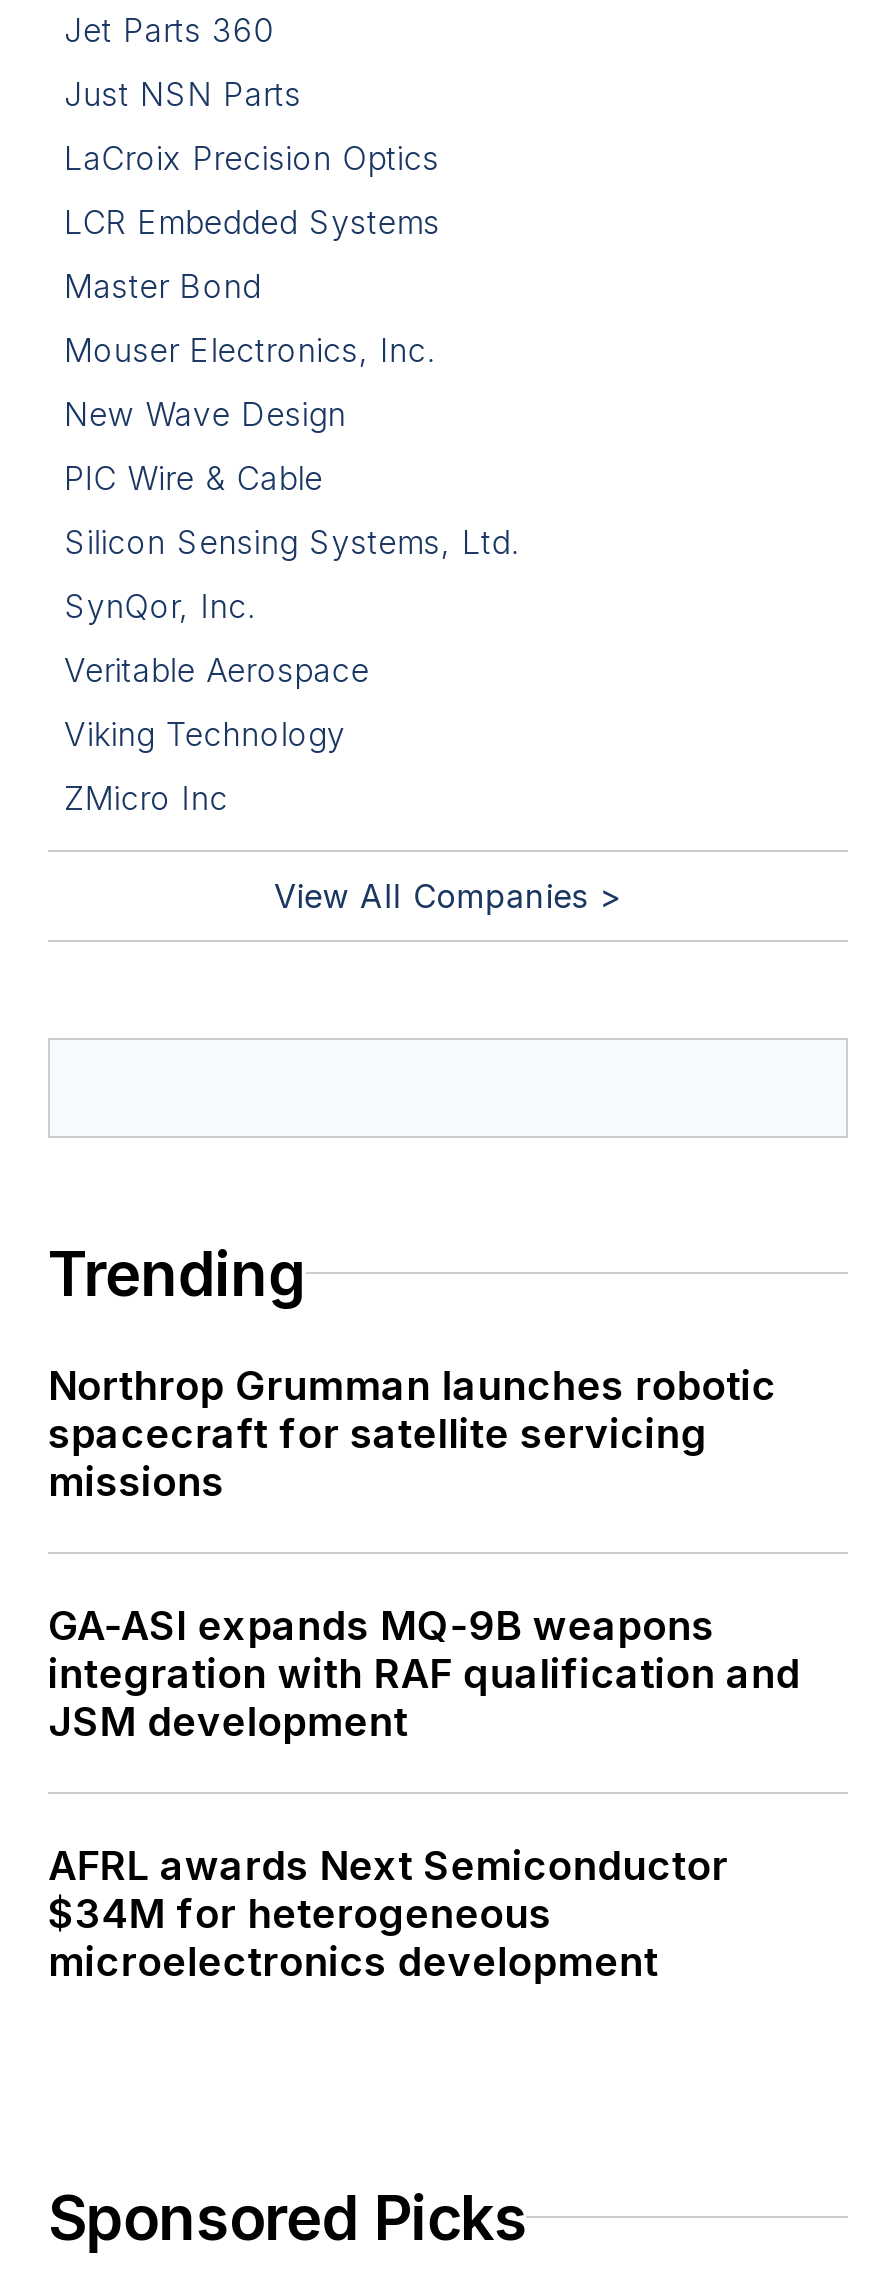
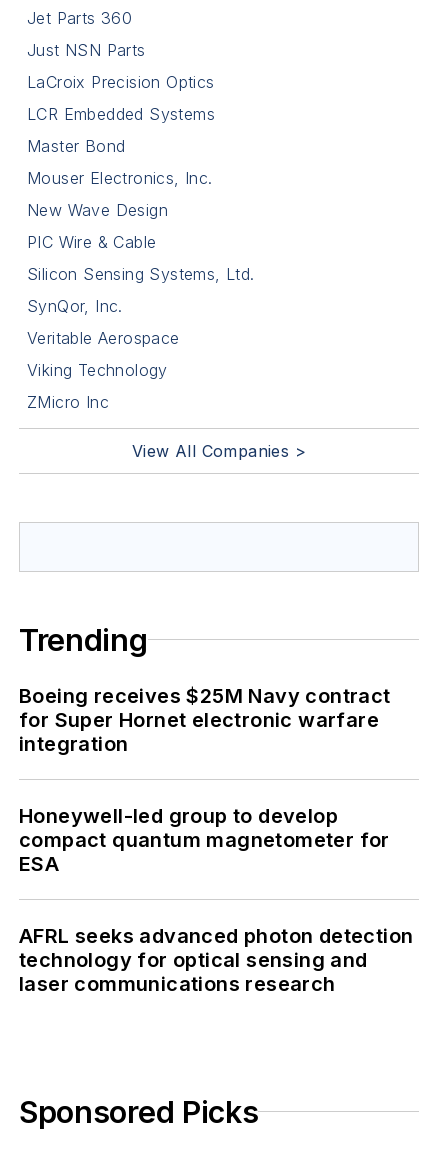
- Northrop Grumman launches robotic
- spacecraft for satellite servicing
- missions
+ Boeing receives $25M Navy contract
+ for Super Hornet electronic warfare
+ integration

- GA-ASI expands MQ-9B weapons
- integration with RAF qualification and
- JSM development
+ Honeywell-led group to develop
+ compact quantum magnetometer for
+ ESA

- AFRL awards Next Semiconductor
- $34M for heterogeneous
- microelectronics development
+ AFRL seeks advanced photon detection
+ technology for optical sensing and
+ laser communications research
